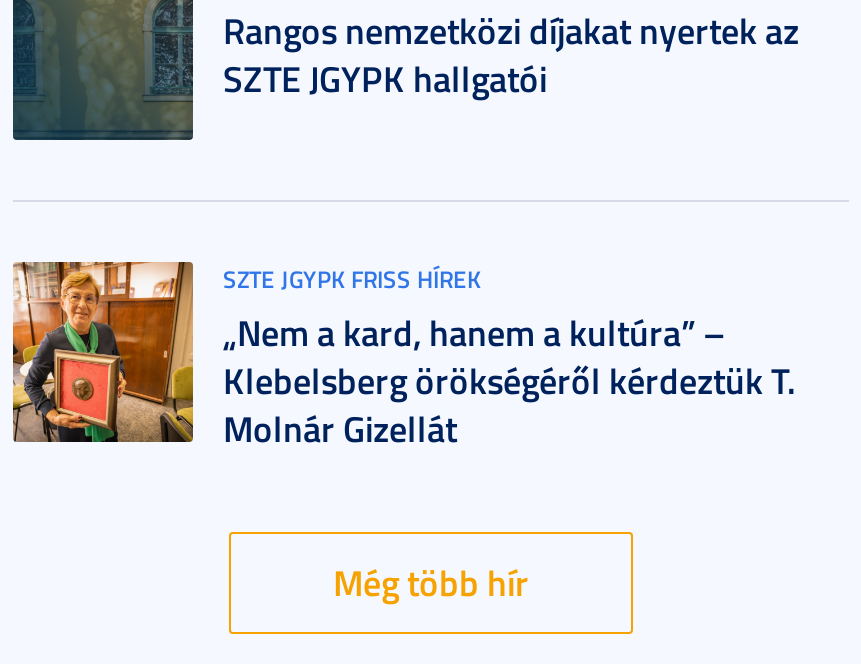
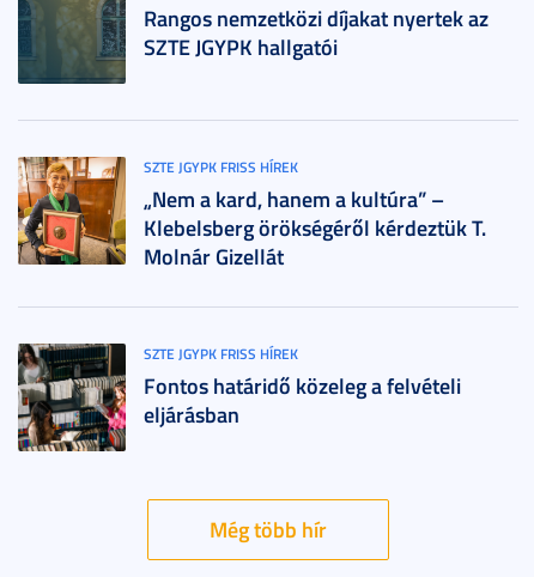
+ [image]
+ SZTE JGYPK FRISS HÍREK
+ Fontos határidő közeleg a felvételi
+ eljárásban
